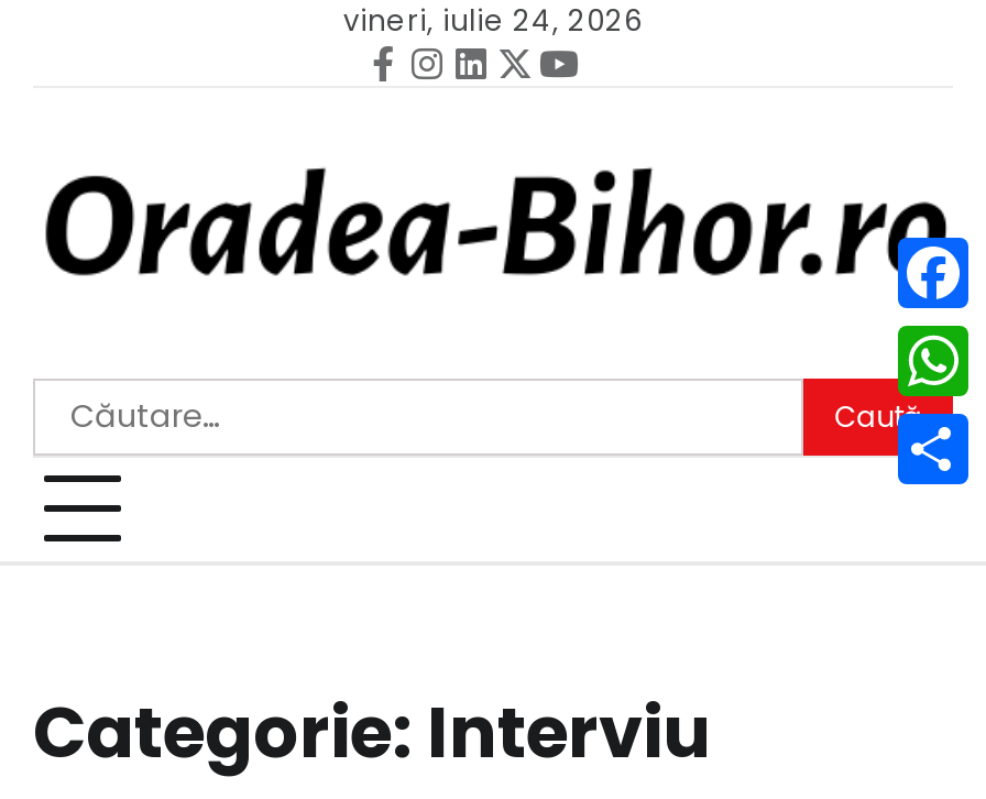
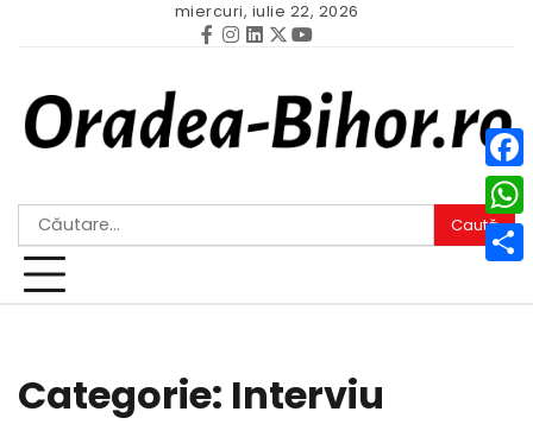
- vineri, iulie 24, 2026
+ miercuri, iulie 22, 2026
